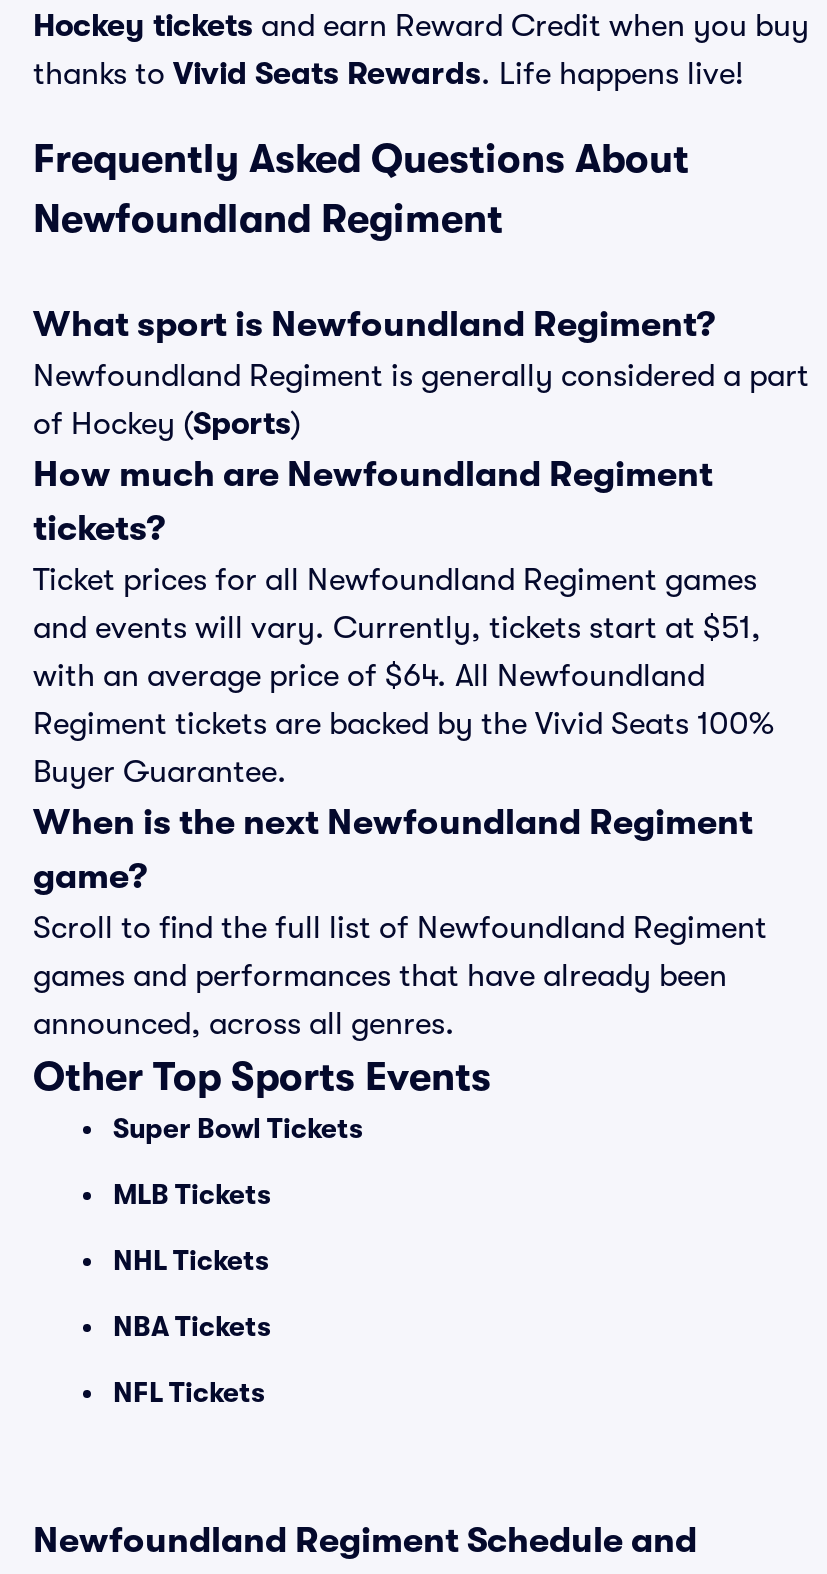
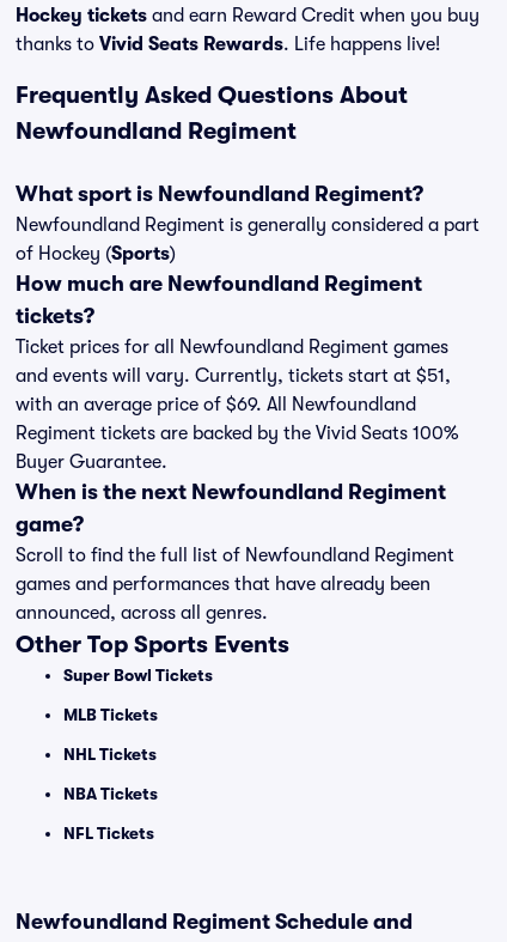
- with an average price of $64. All Newfoundland
+ with an average price of $69. All Newfoundland
